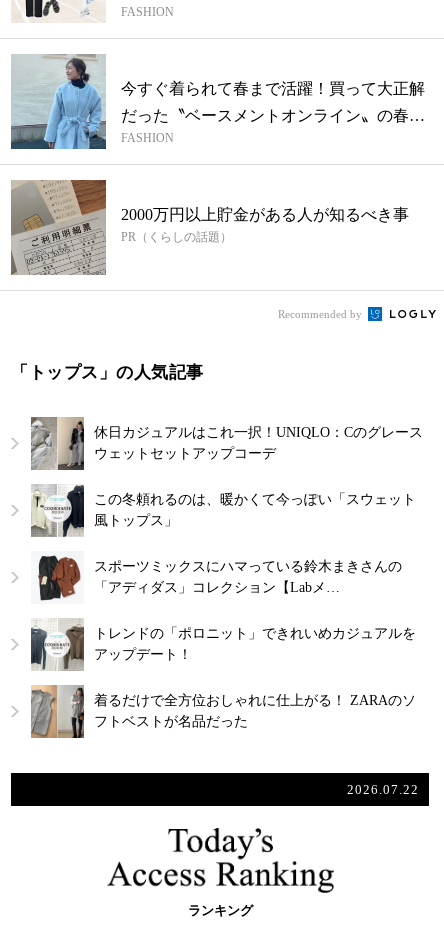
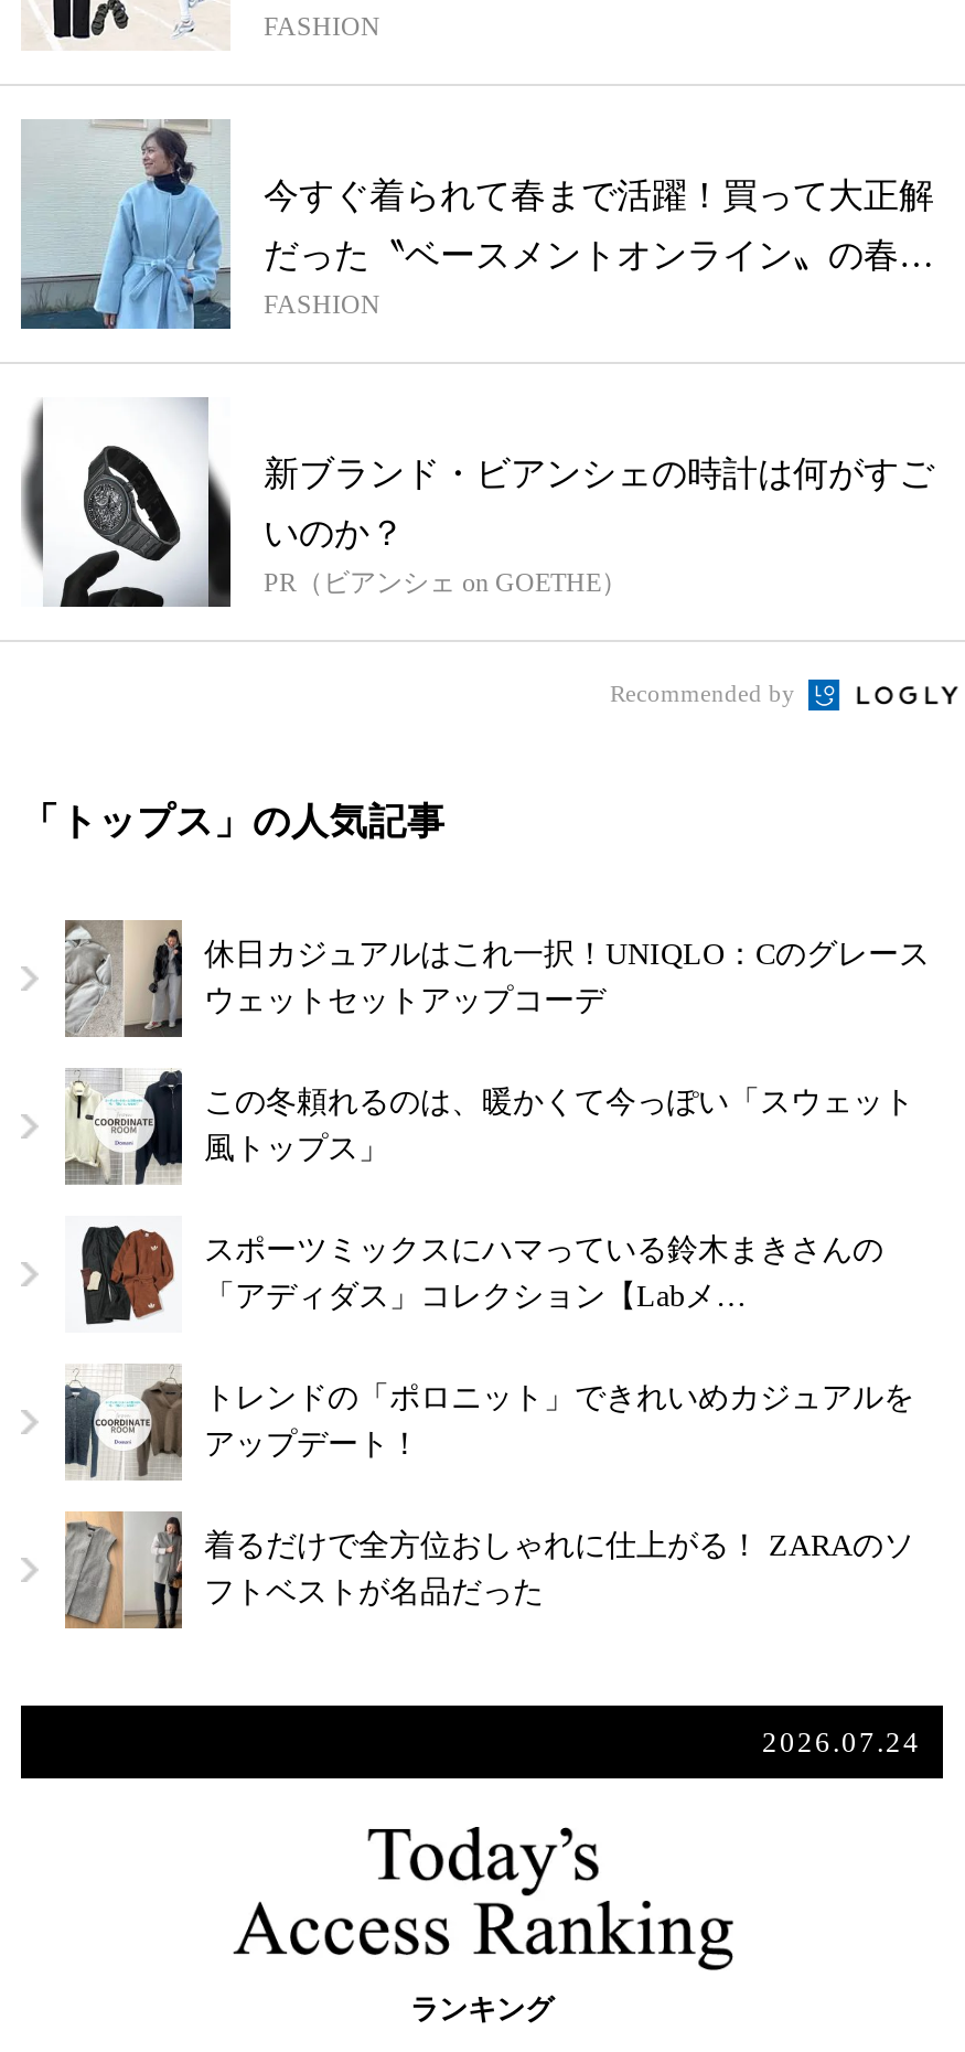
- [image]
- 2000万円以上貯金がある人が知るべき事
- PR（くらしの話題）
+ [image]
+ 新ブランド・ビアンシェの時計は何がすご
+ いのか？
+ PR（ビアンシェ on GOETHE）

- 2026.07.22
+ 2026.07.24
